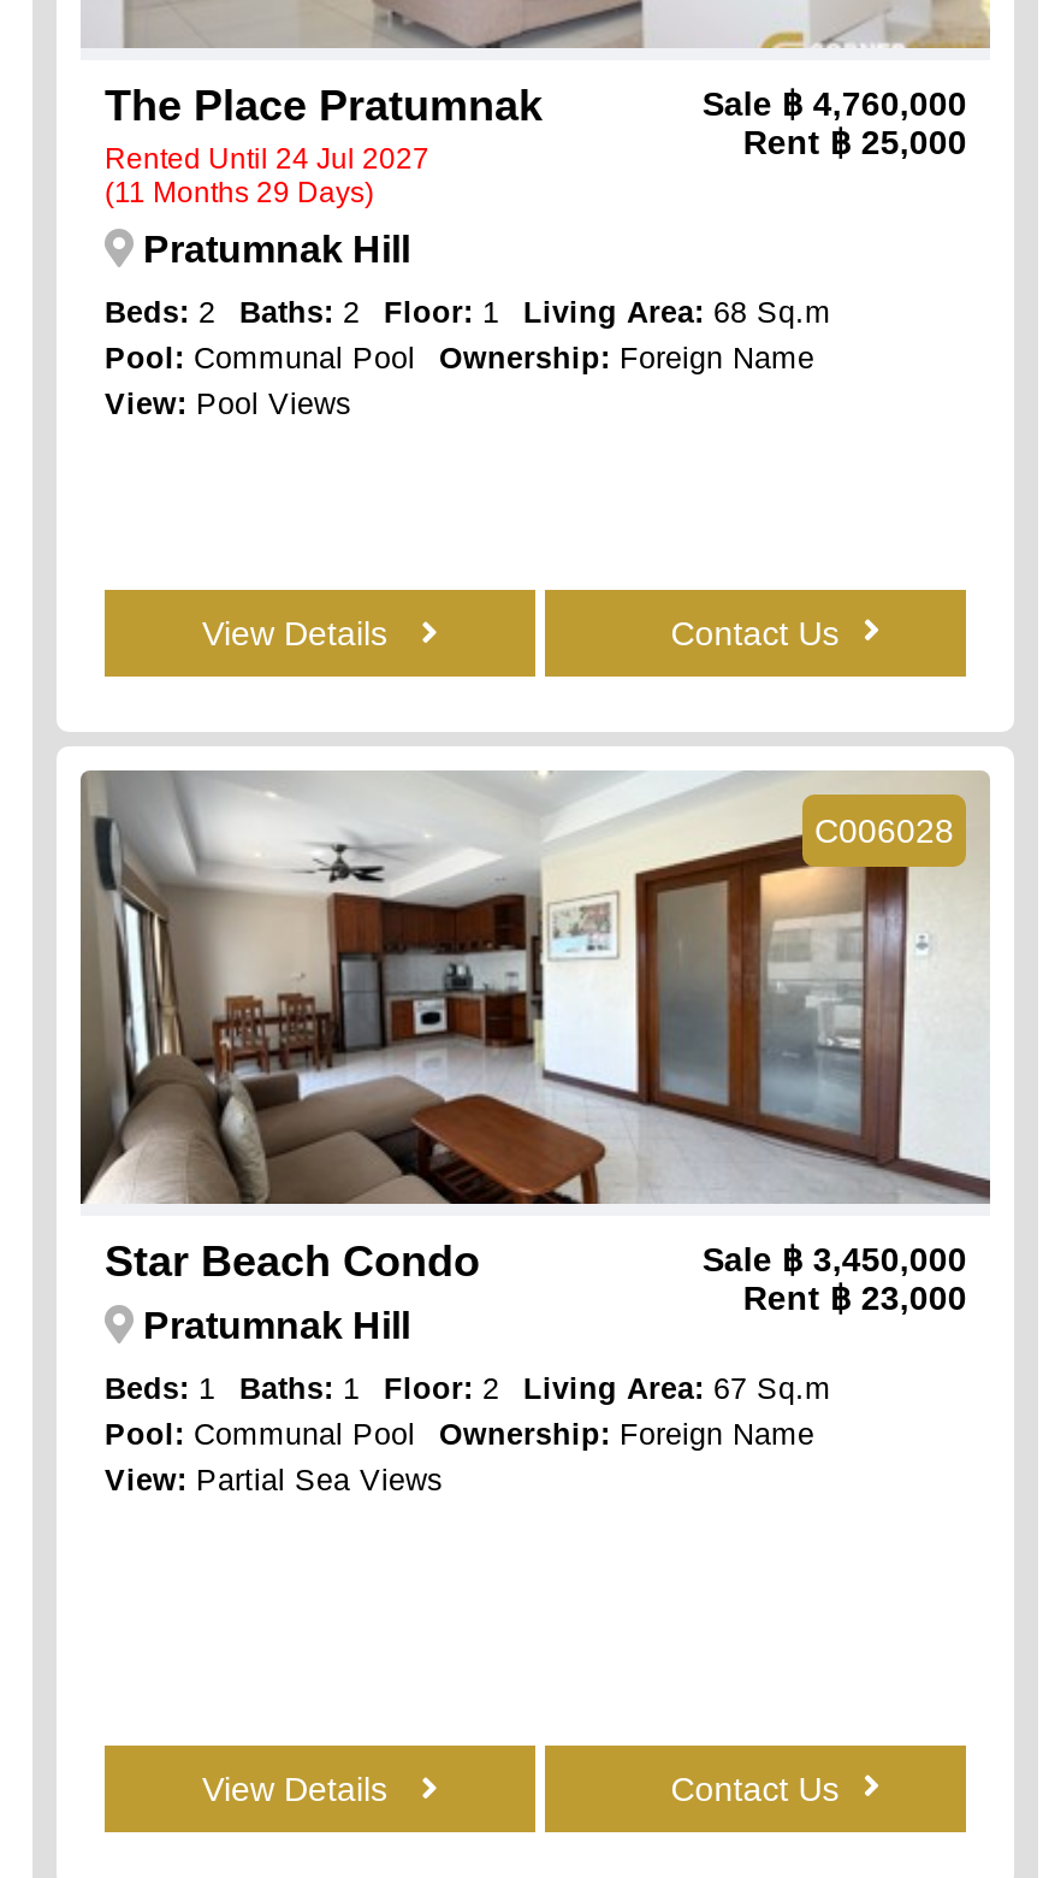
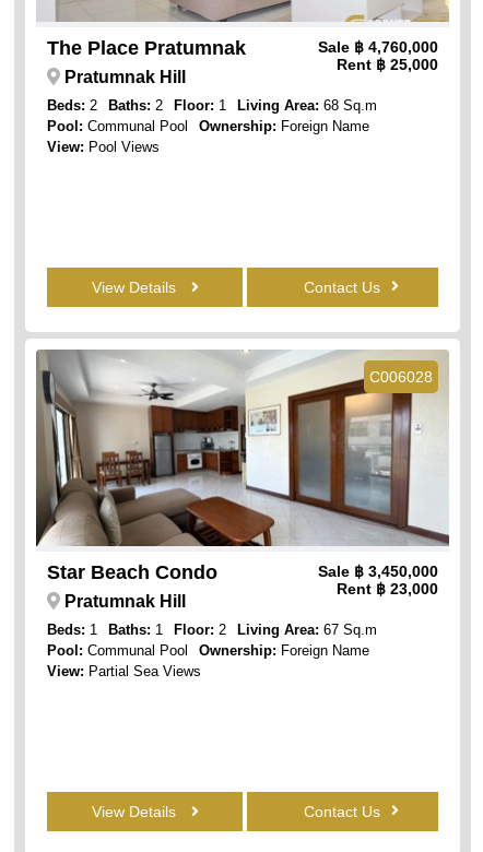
- Rented Until 24 Jul 2027
- (11 Months 29 Days)

moved up: Pratumnak Hill | Beds: 2 | Baths: 2 | Floor: 1 | Living Area: 68 Sq.m | Pool: Communal Pool | Ownership: Foreign Name | View: Pool Views
